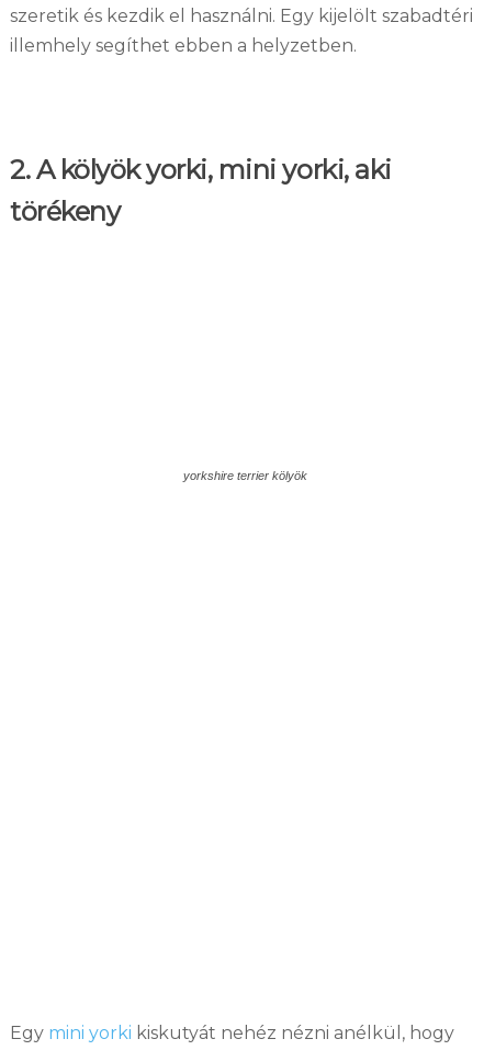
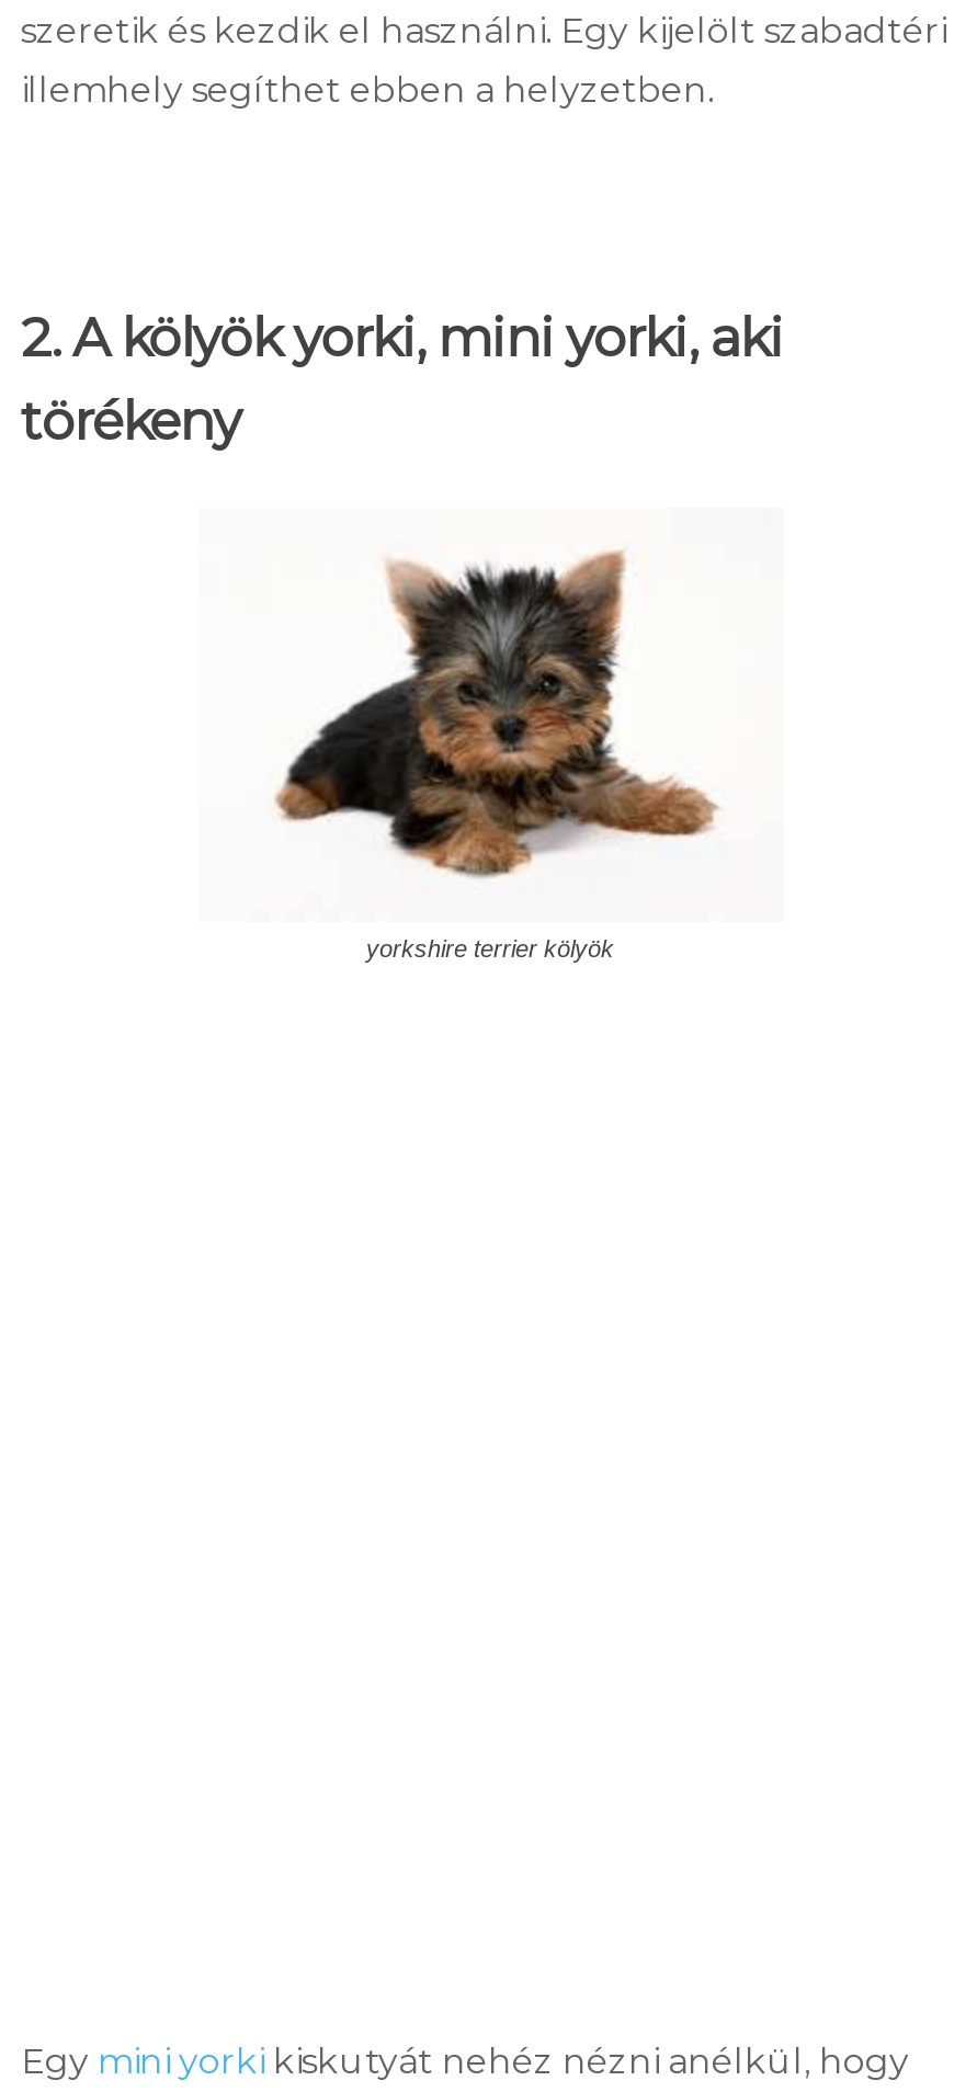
+ [image]
